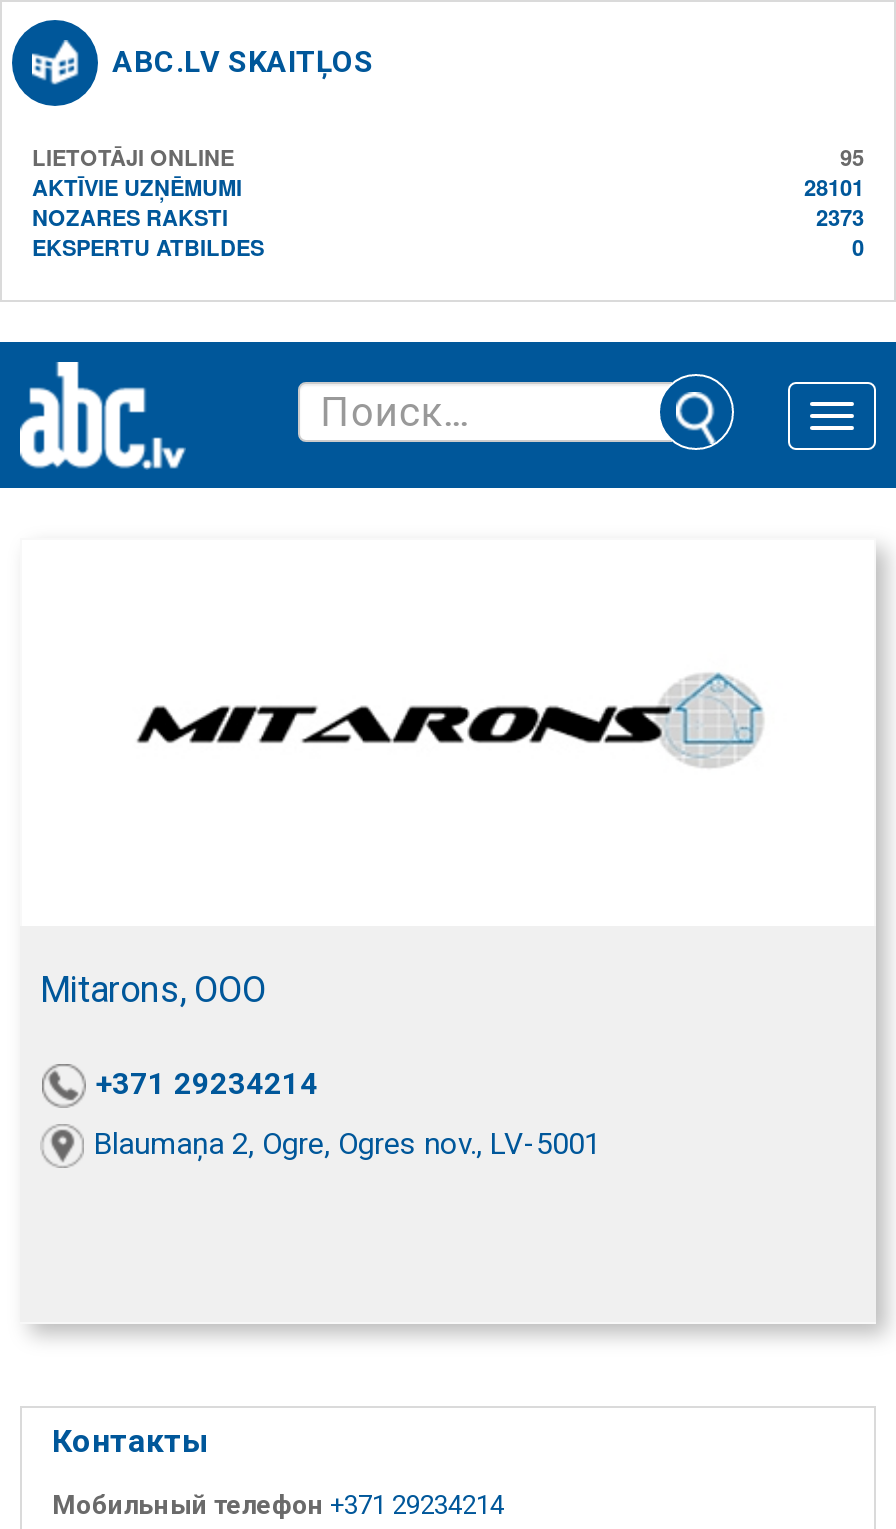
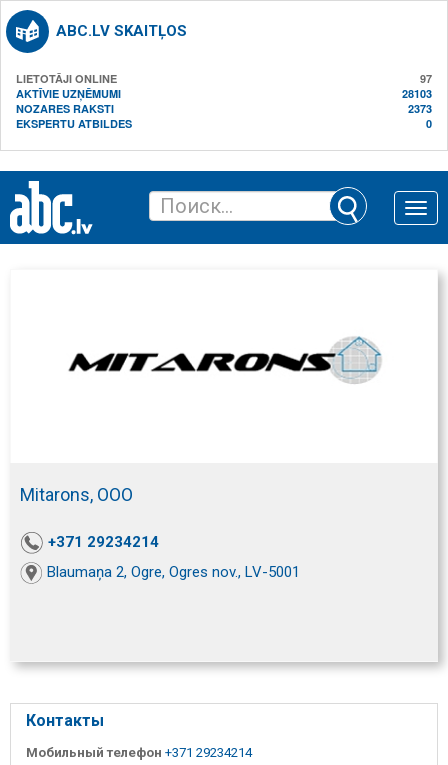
- 95
+ 97

- 28101
+ 28103
